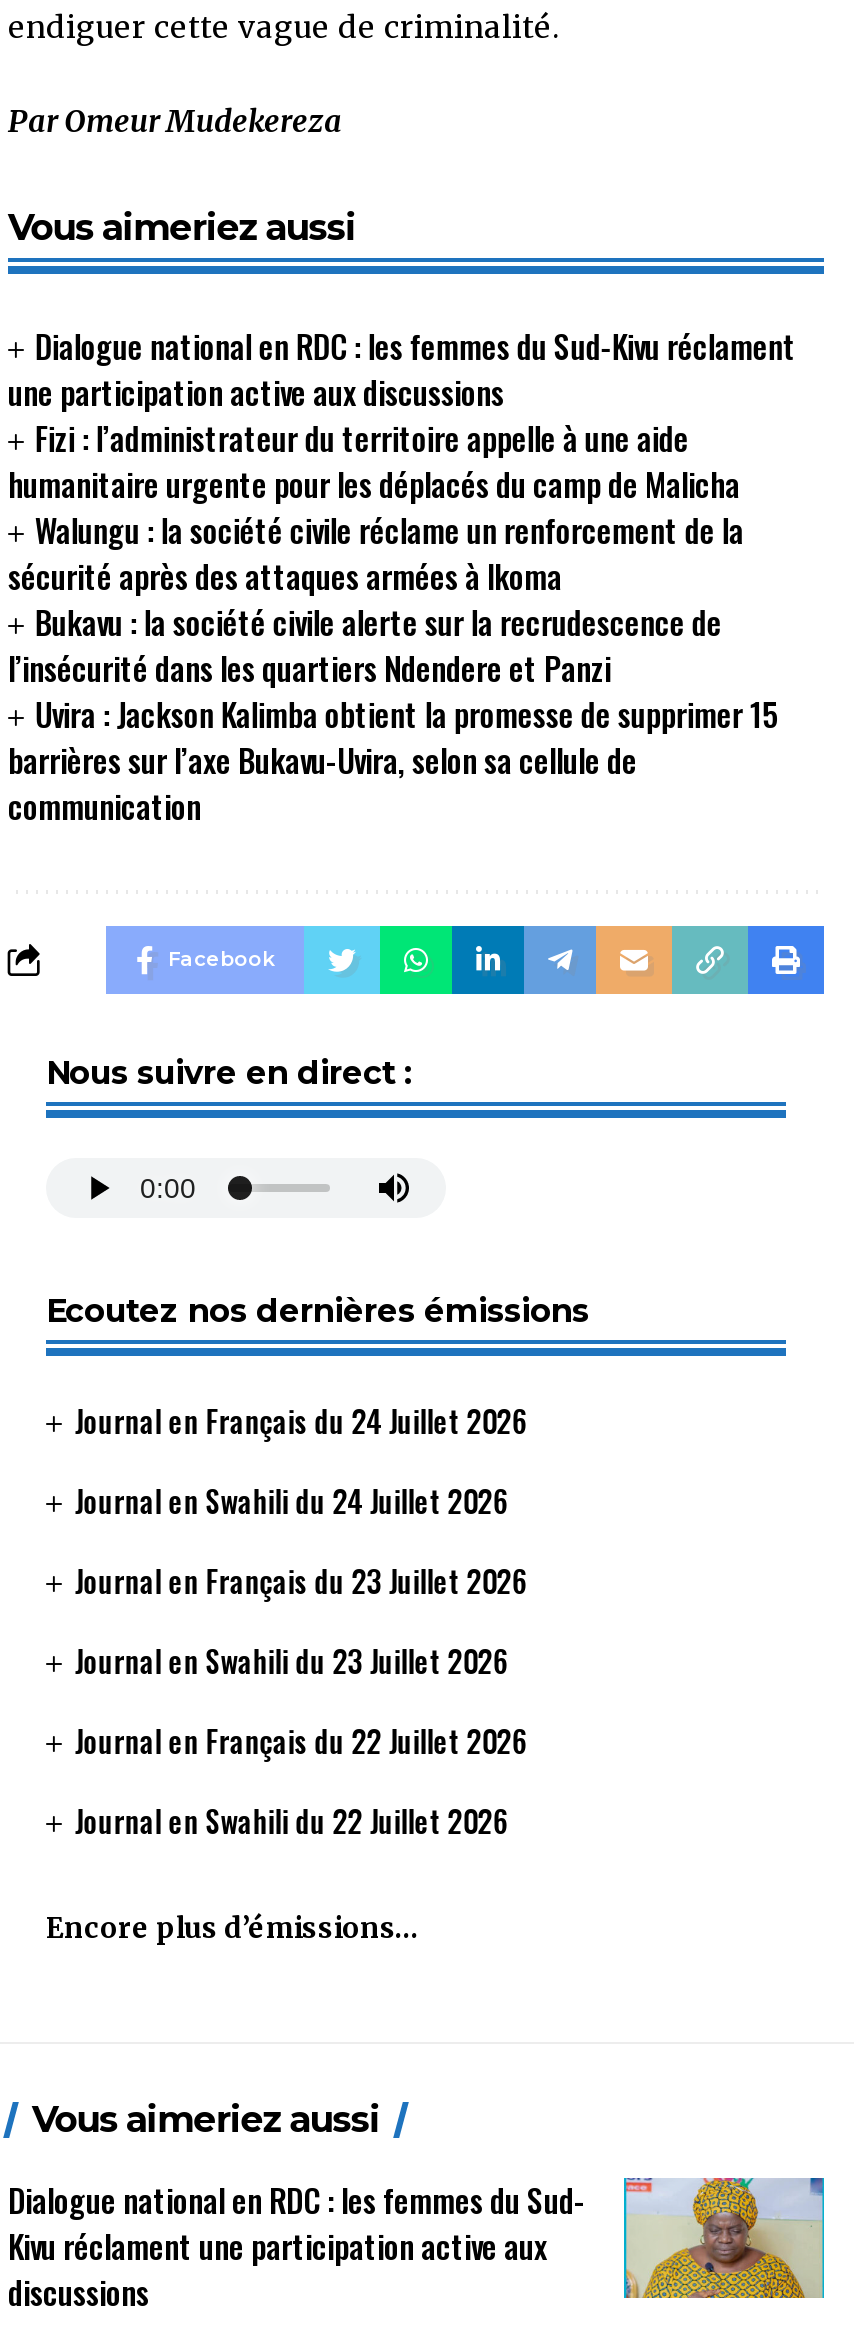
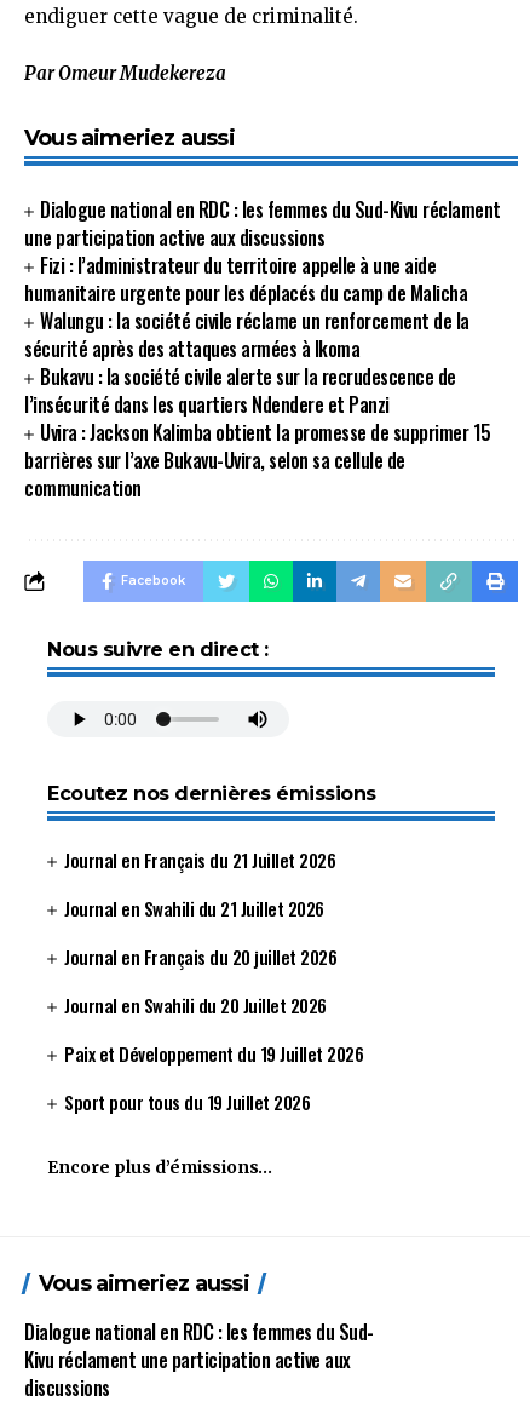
- Journal en Français du 24 Juillet 2026
+ Journal en Français du 21 Juillet 2026

- Journal en Swahili du 24 Juillet 2026
+ Journal en Swahili du 21 Juillet 2026

- Journal en Français du 23 Juillet 2026
+ Journal en Français du 20 juillet 2026

- Journal en Swahili du 23 Juillet 2026
+ Journal en Swahili du 20 Juillet 2026

- Journal en Français du 22 Juillet 2026
+ Paix et Développement du 19 Juillet 2026

- Journal en Swahili du 22 Juillet 2026
+ Sport pour tous du 19 Juillet 2026

- [image]
